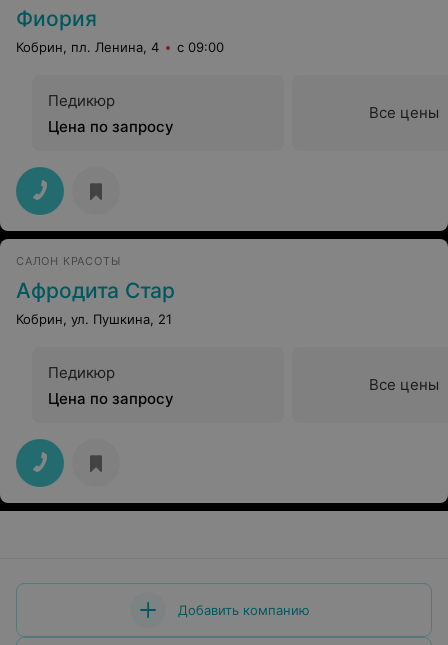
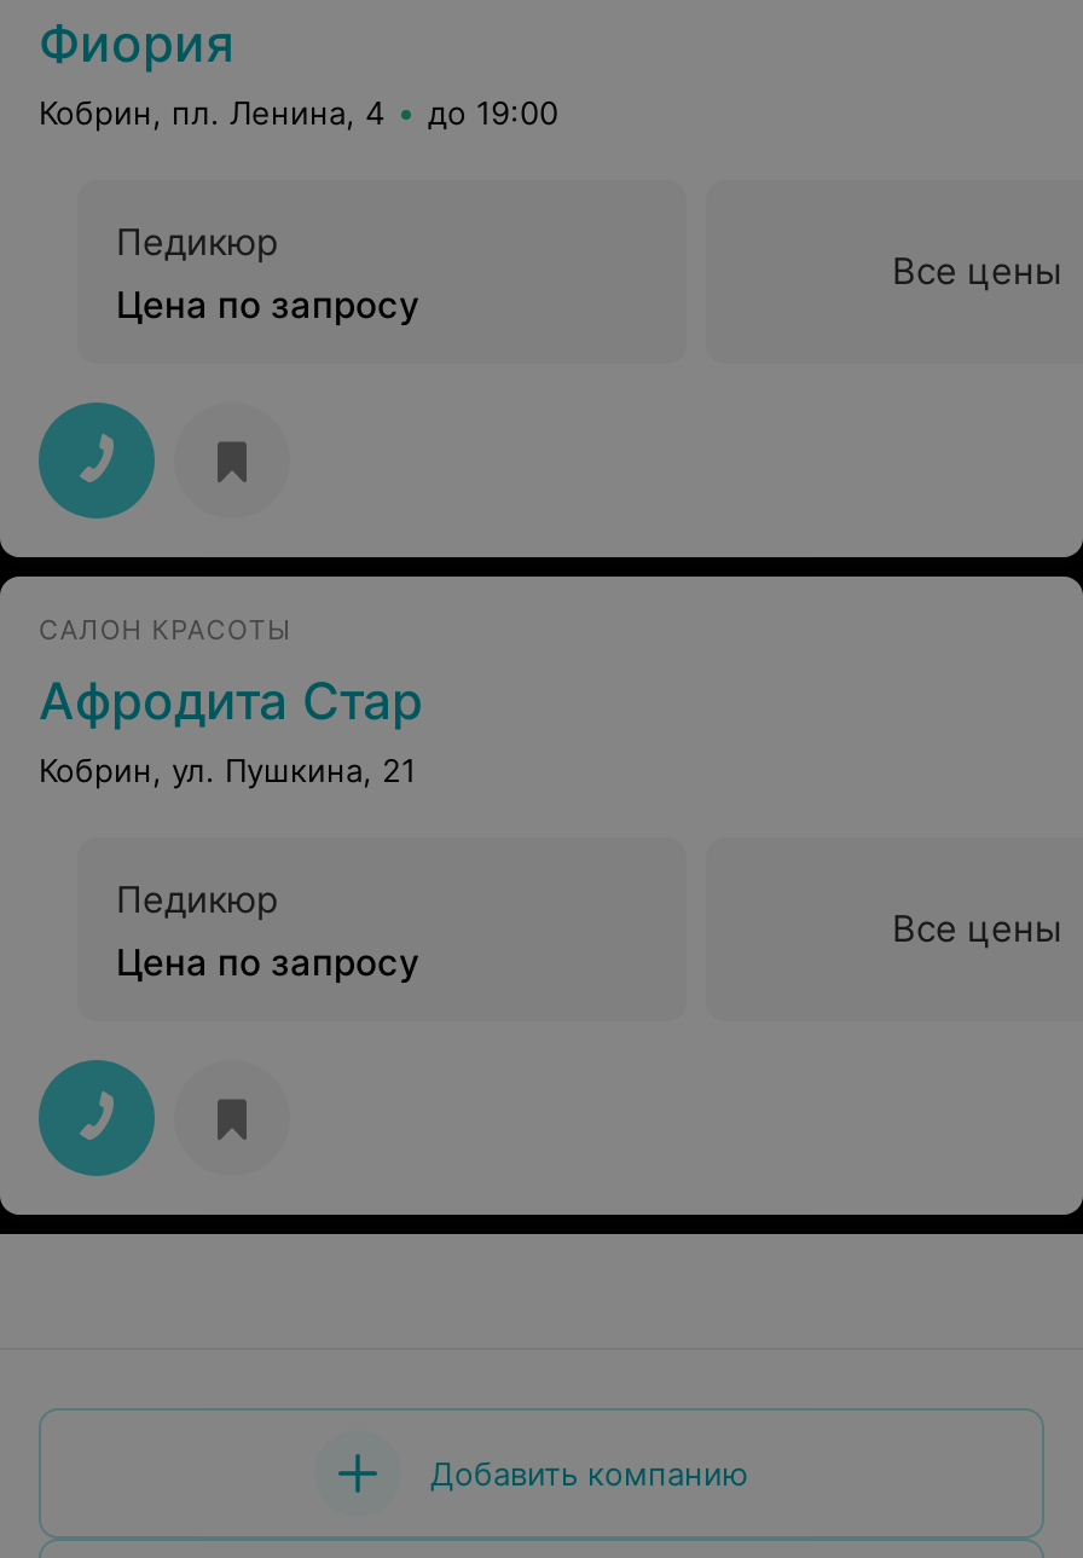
- Кобрин, пл. Ленина, 4 с 09:00
+ Кобрин, пл. Ленина, 4 до 19:00
